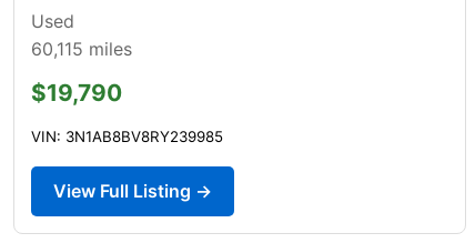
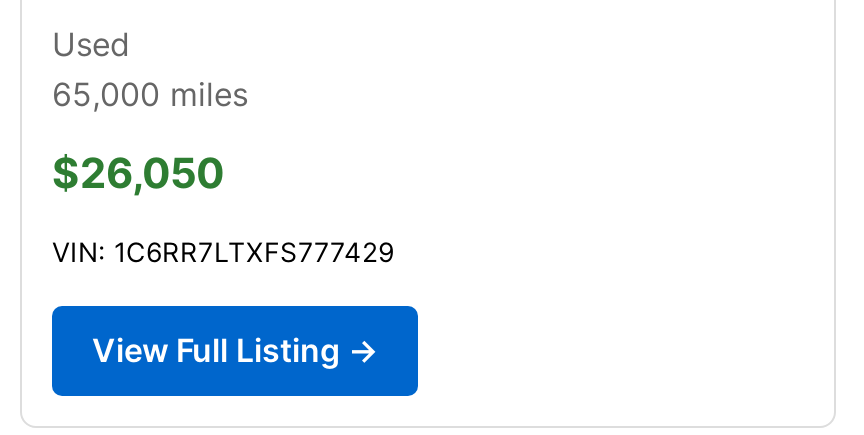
- 60,115 miles
+ 65,000 miles

- $19,790
+ $26,050

- VIN: 3N1AB8BV8RY239985
+ VIN: 1C6RR7LTXFS777429
